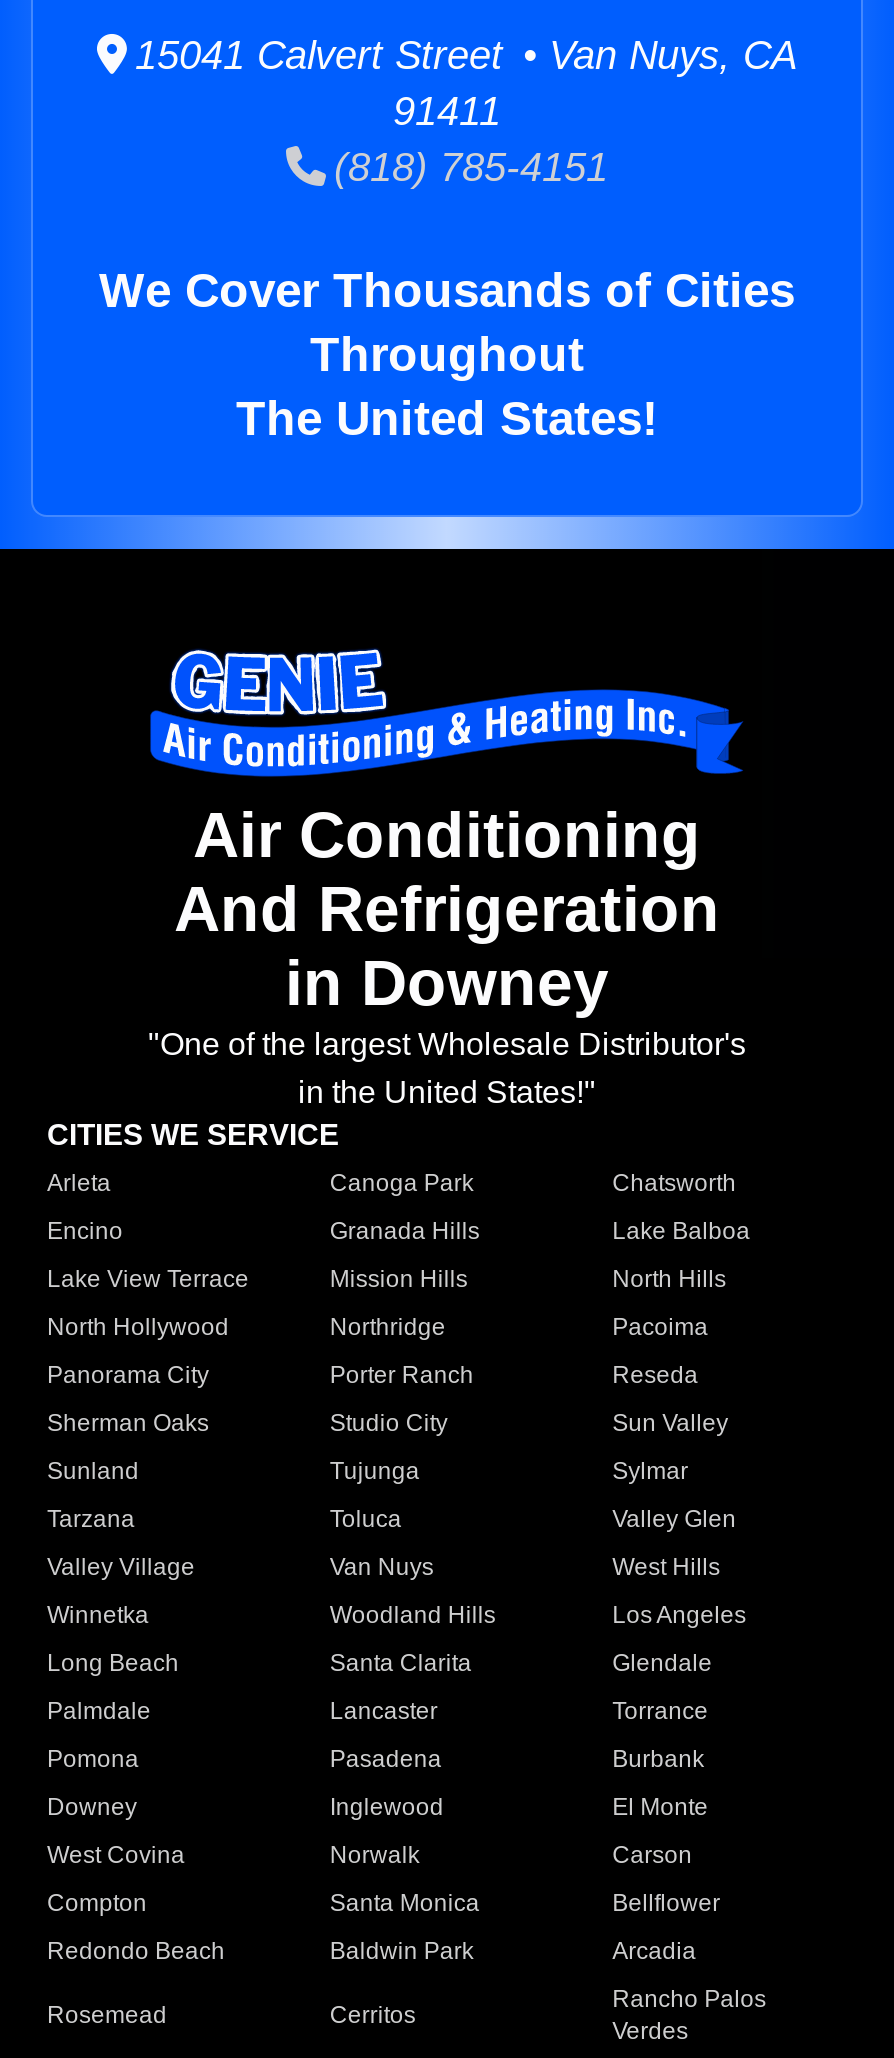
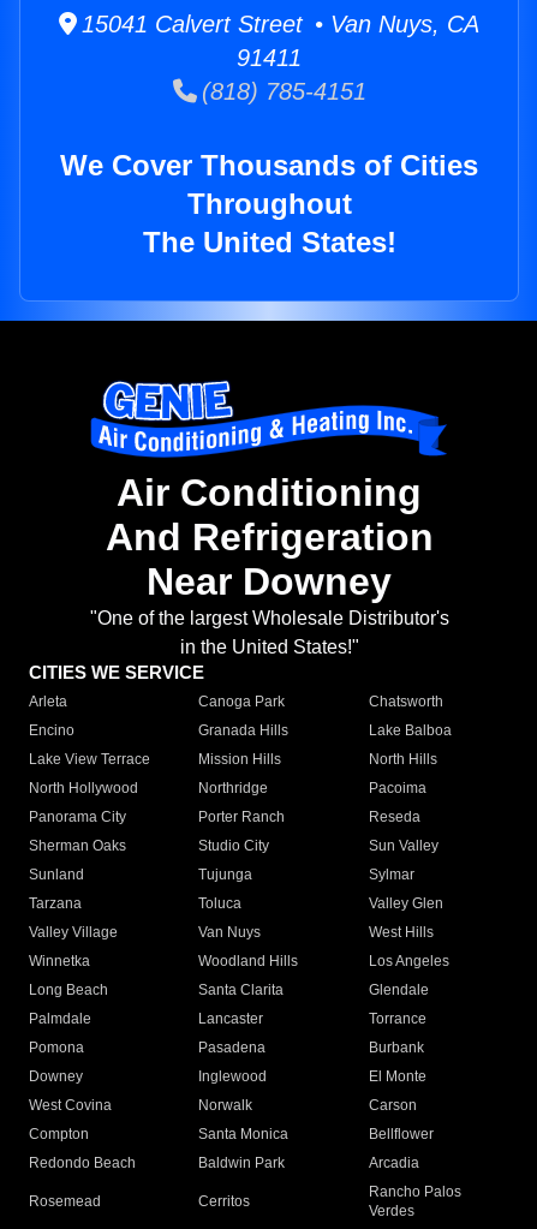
- in Downey
+ Near Downey
